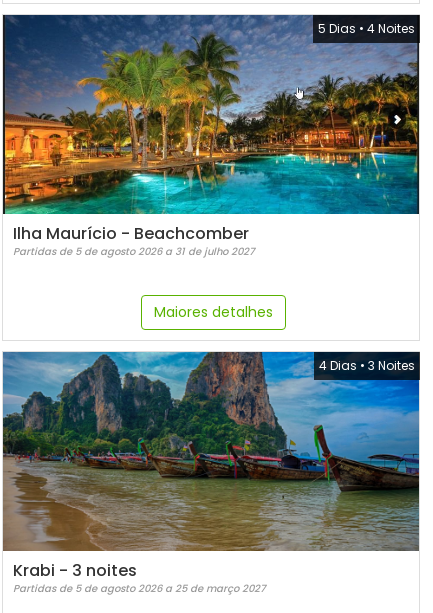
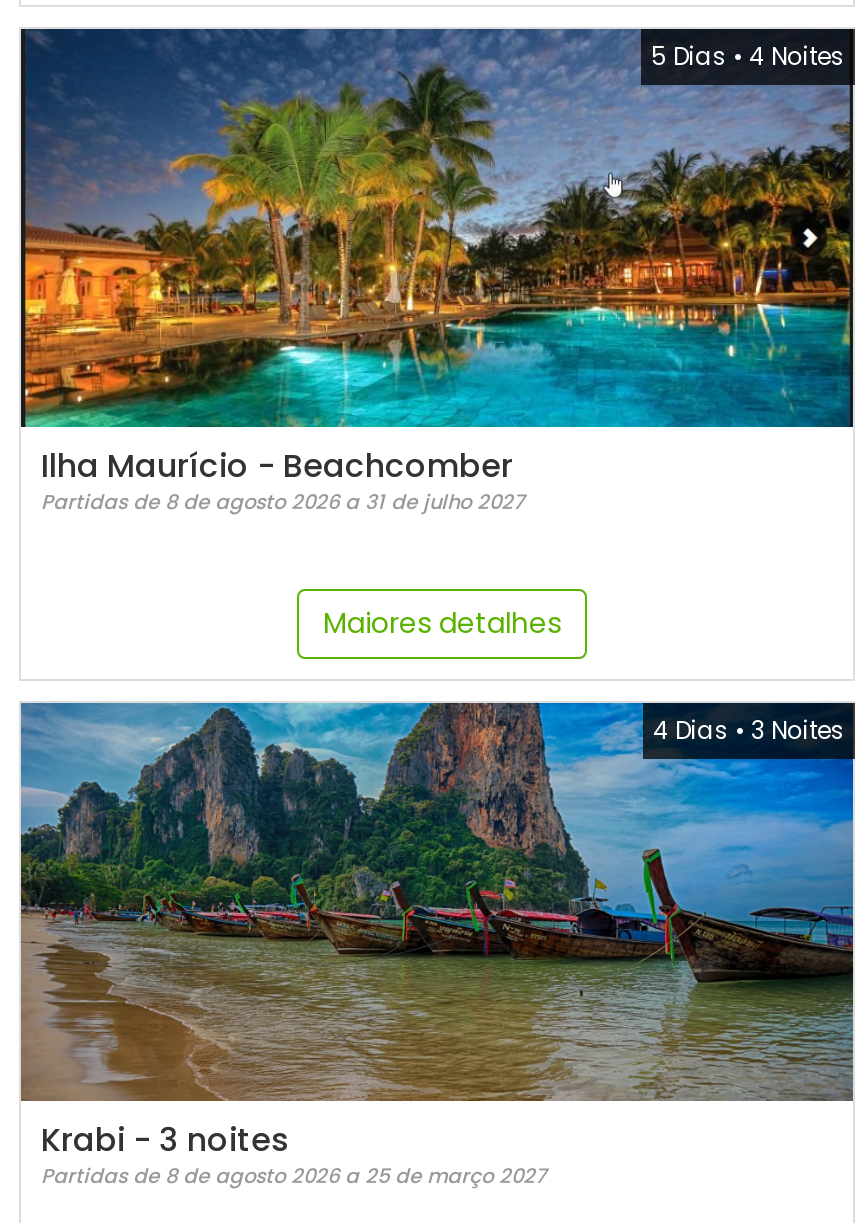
- Partidas de 5 de agosto 2026 a 31 de julho 2027
+ Partidas de 8 de agosto 2026 a 31 de julho 2027

- Partidas de 5 de agosto 2026 a 25 de março 2027
+ Partidas de 8 de agosto 2026 a 25 de março 2027
